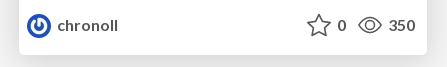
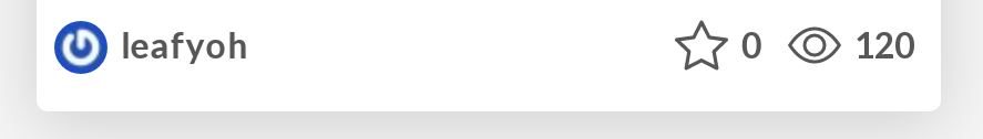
- chronoll
+ leafyoh

- 350
+ 120
